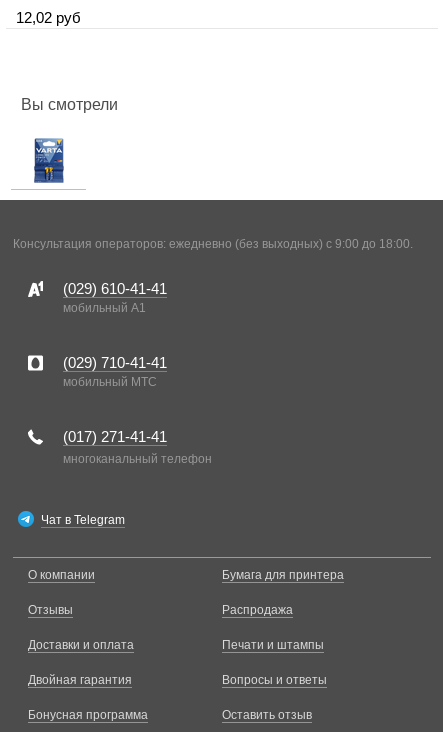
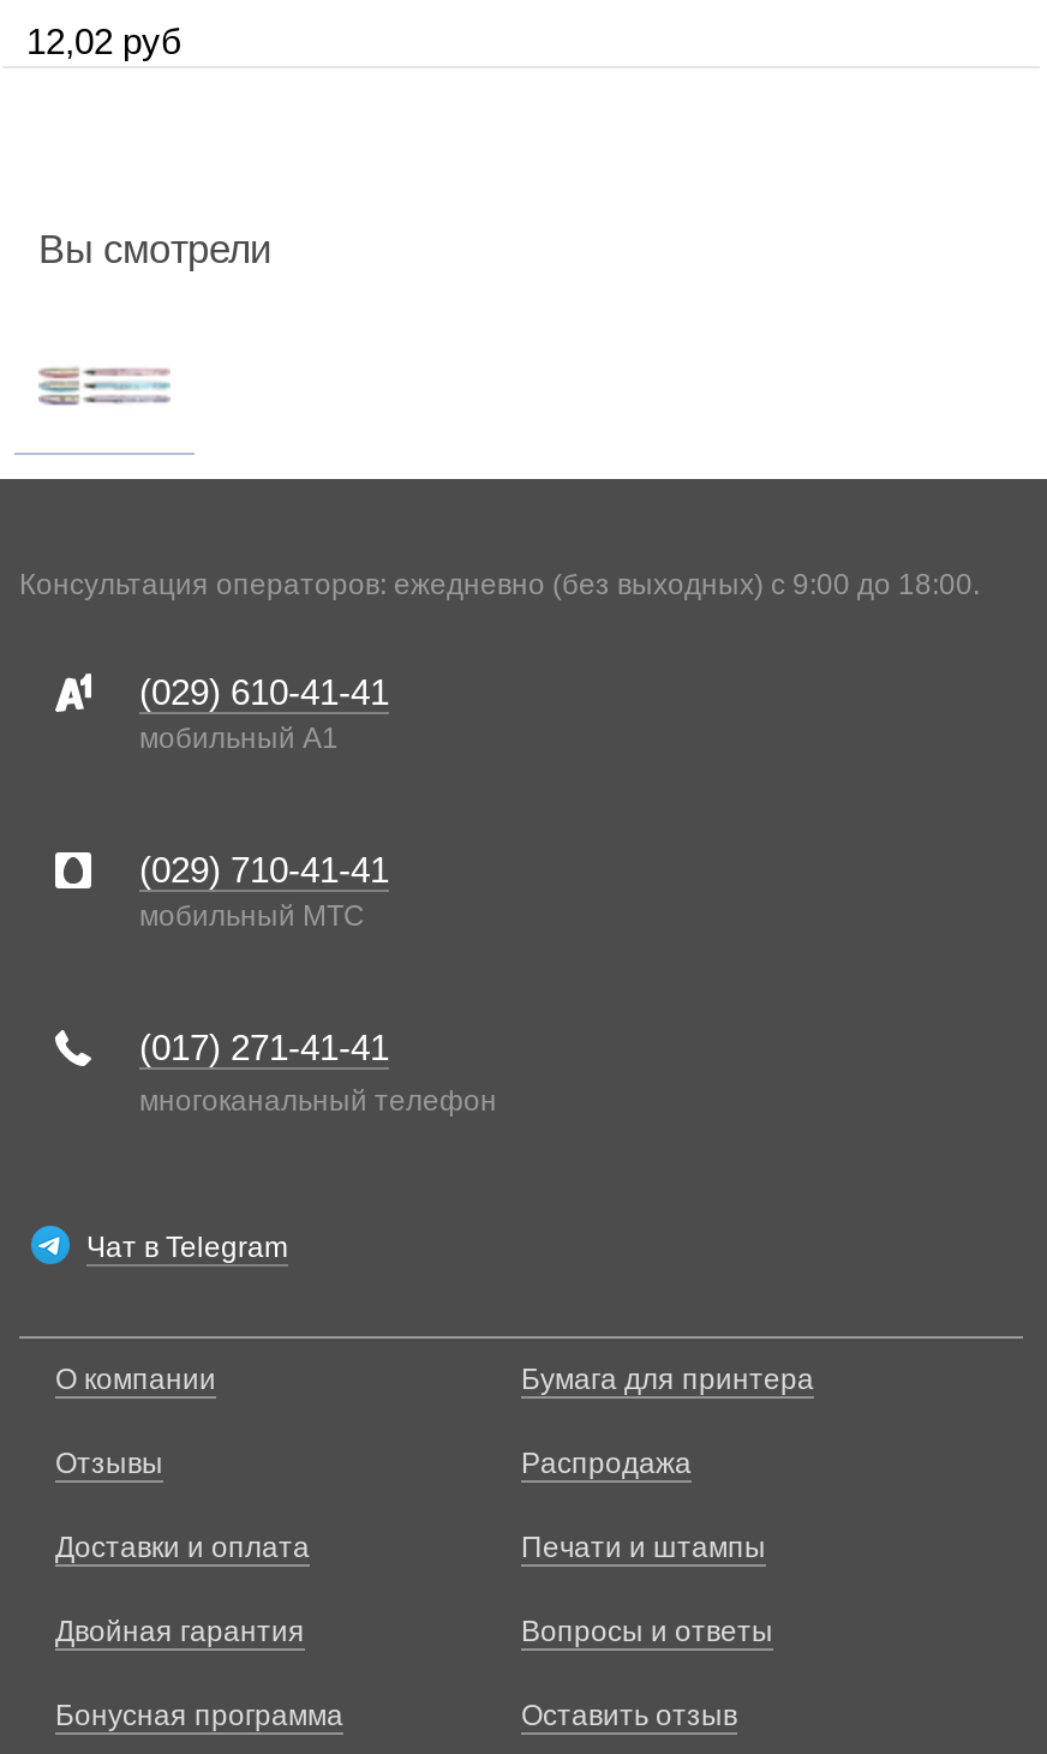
- [image]
+ [image]
